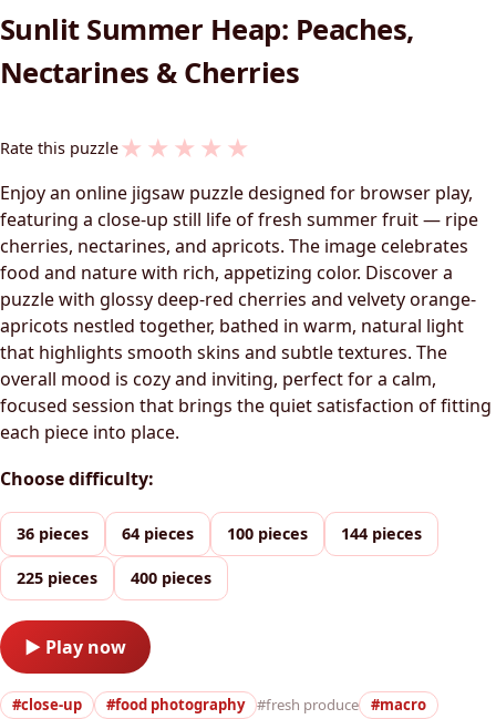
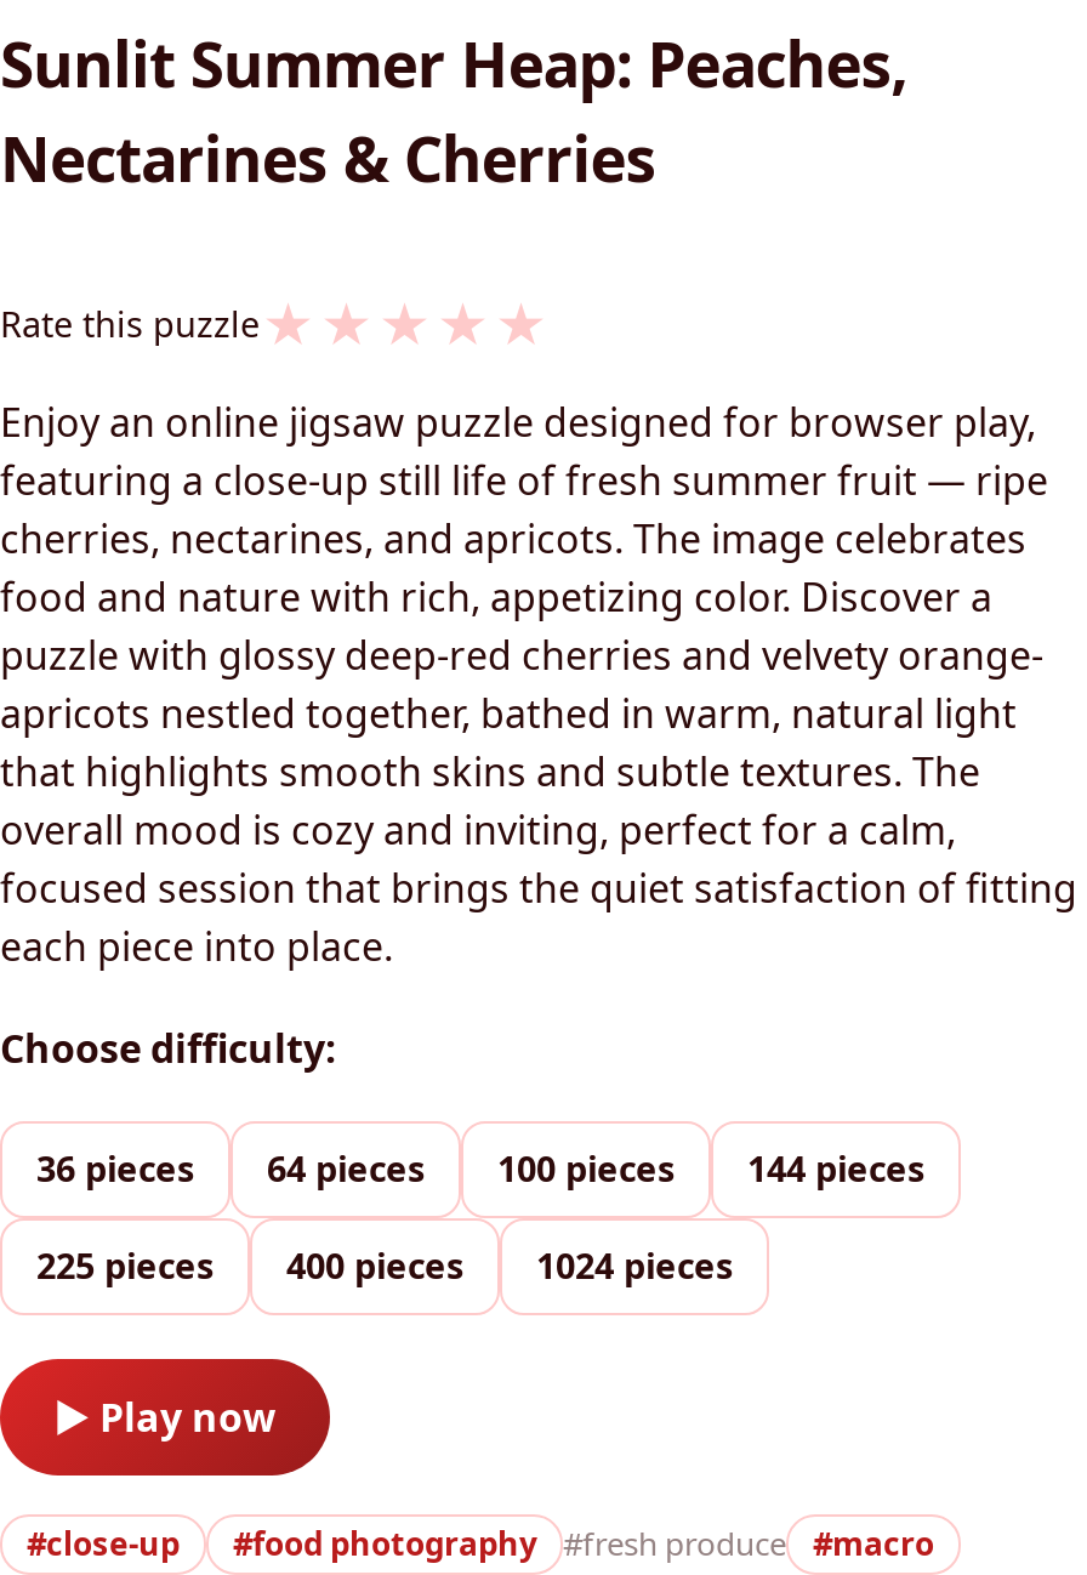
+ 1024 pieces
